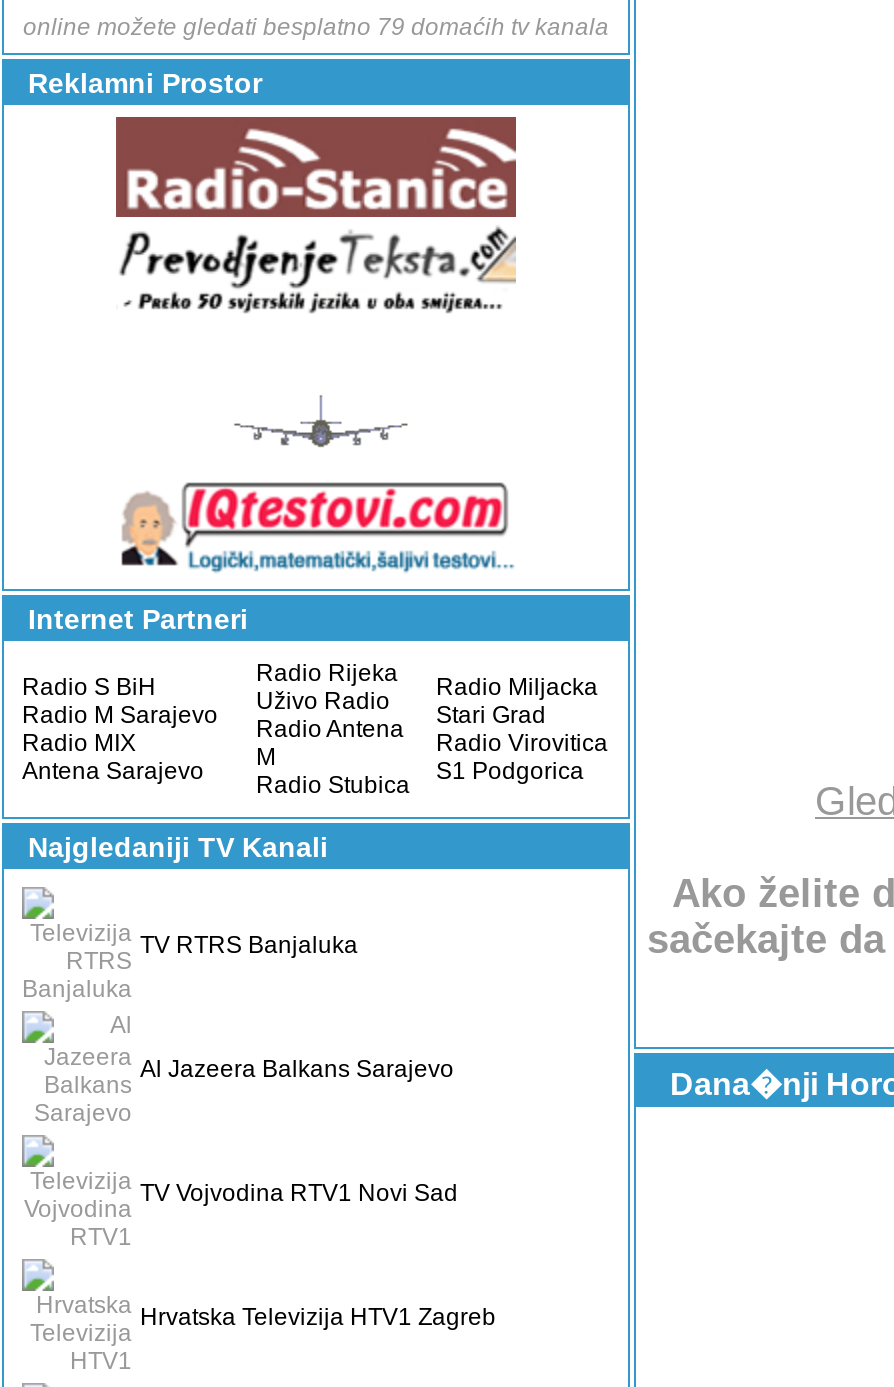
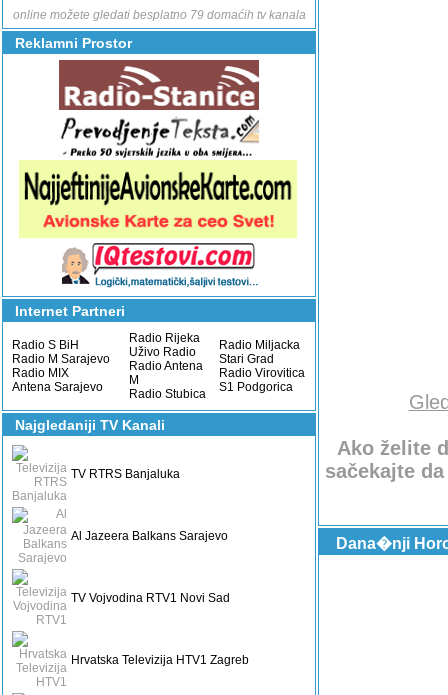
+ [image]
